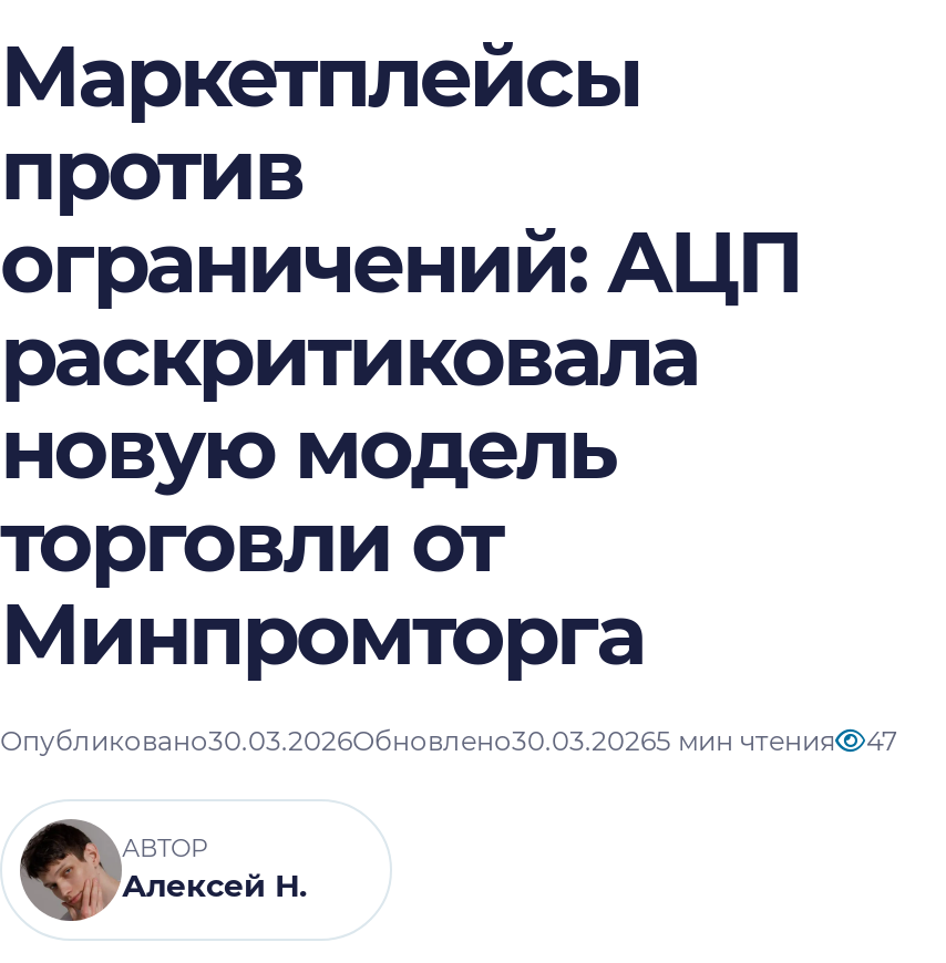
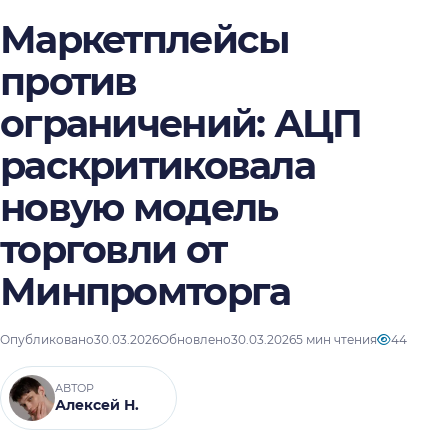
- 47
+ 44
